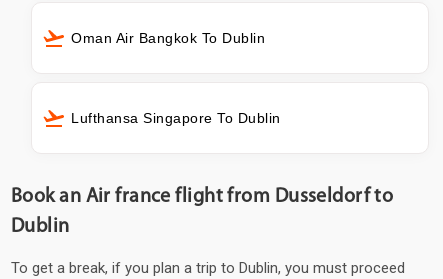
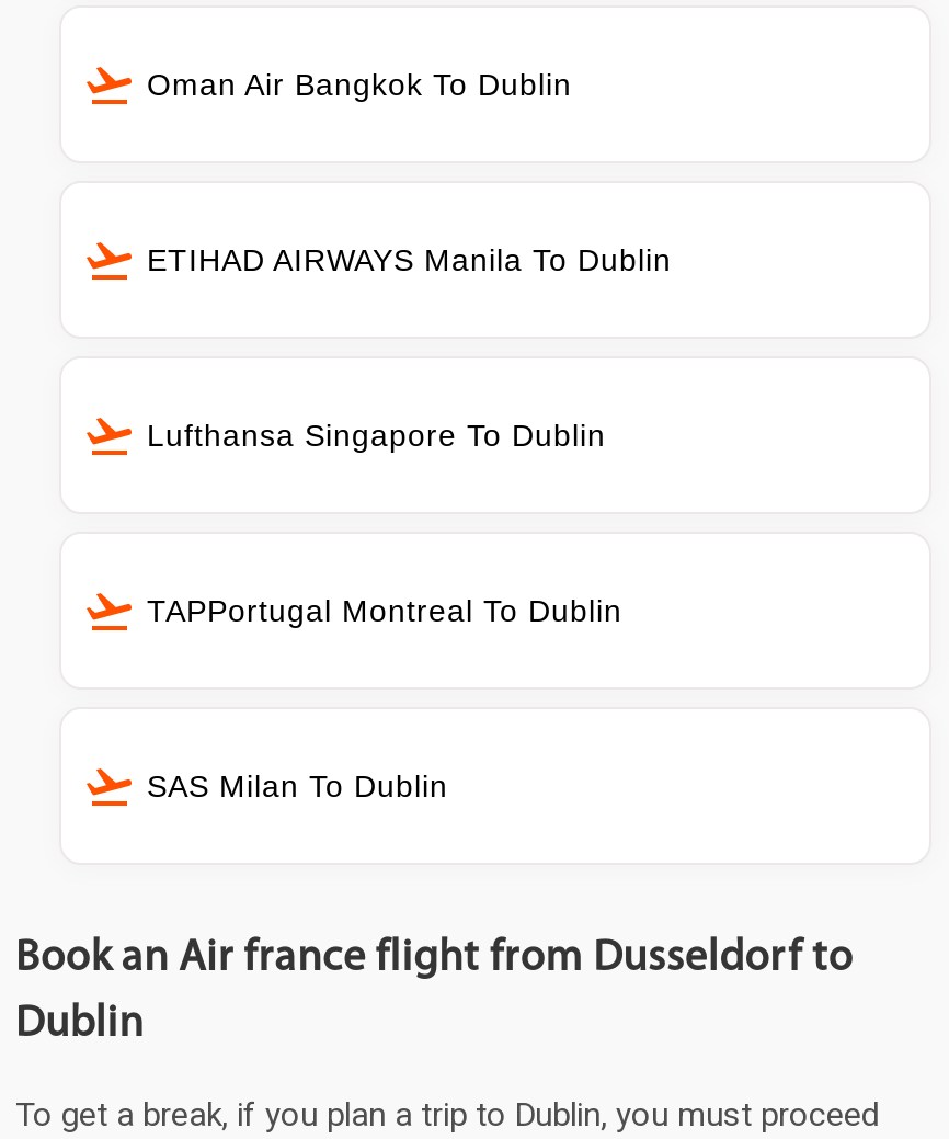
+ ETIHAD AIRWAYS Manila To Dublin

+ TAPPortugal Montreal To Dublin

+ SAS Milan To Dublin
